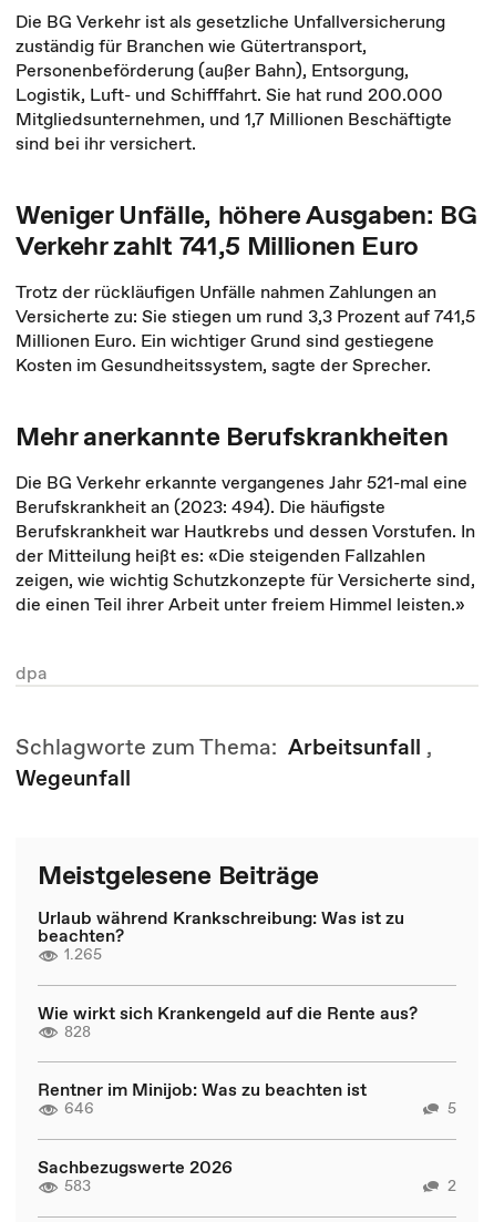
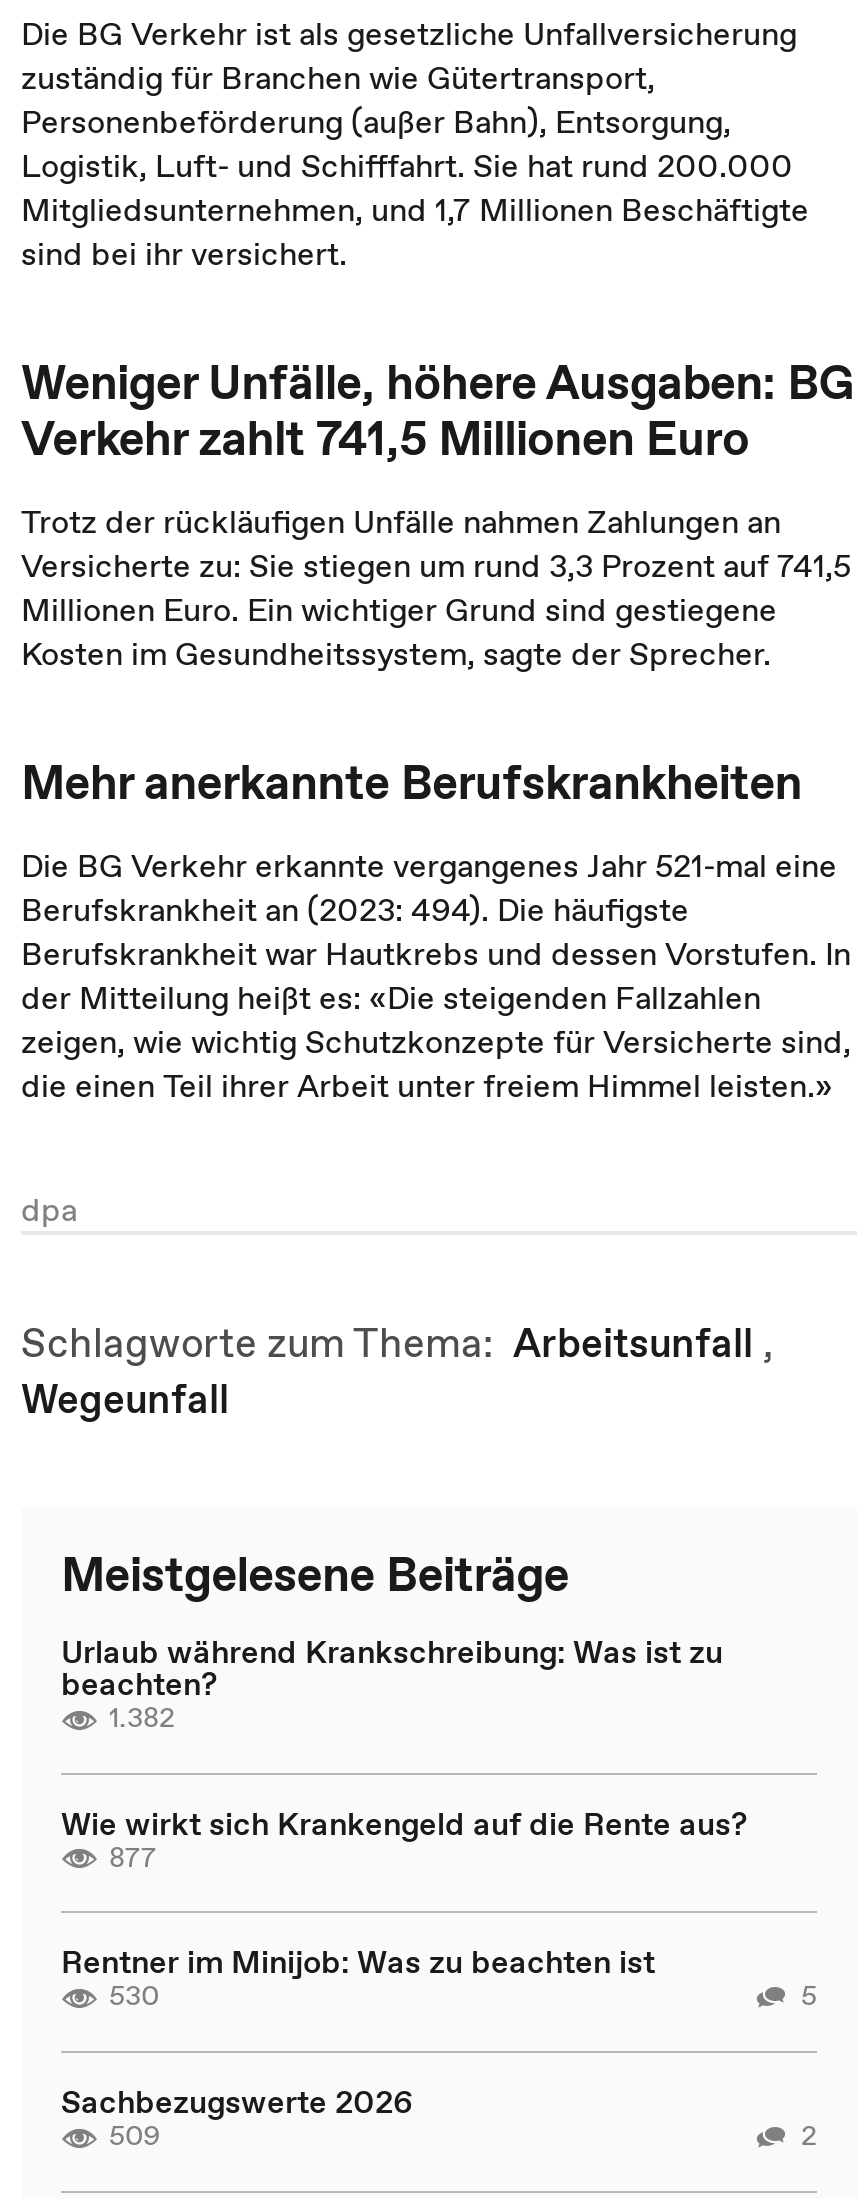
- 1.265
+ 1.382

- 828
+ 877

- 646
+ 530

- 583
+ 509
